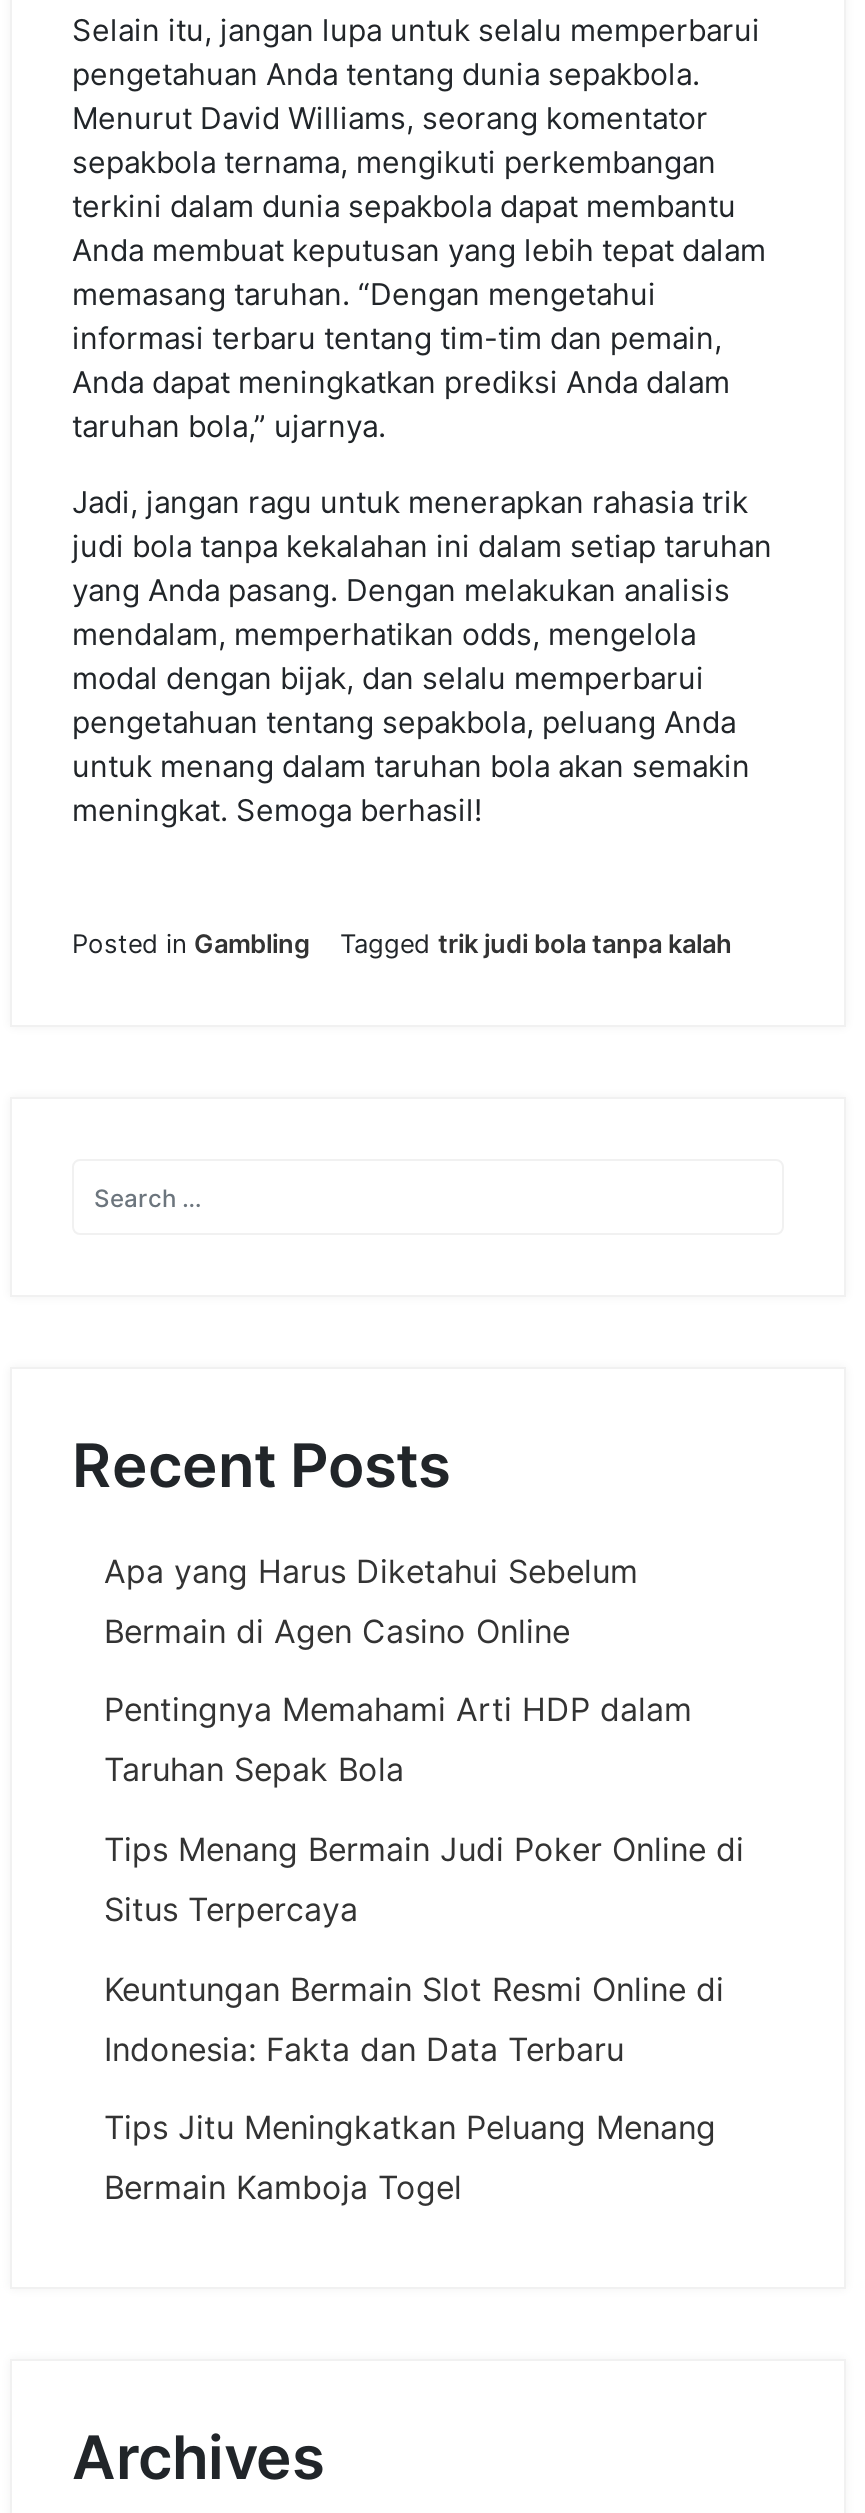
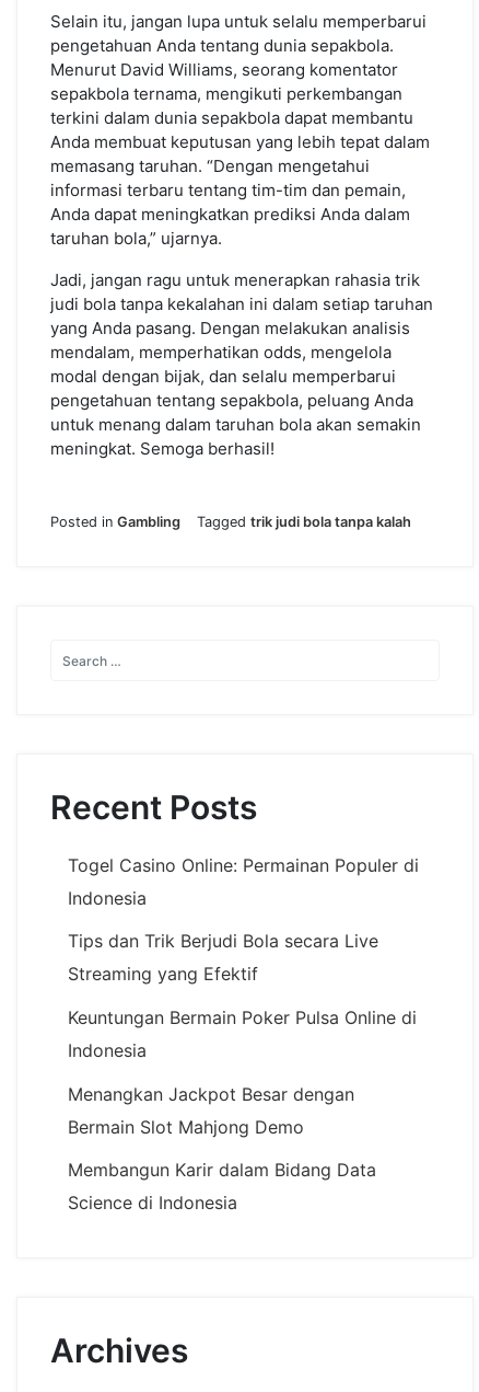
- Apa yang Harus Diketahui Sebelum
+ Togel Casino Online: Permainan Populer di

- Bermain di Agen Casino Online
+ Indonesia

- Pentingnya Memahami Arti HDP dalam
+ Tips dan Trik Berjudi Bola secara Live

- Taruhan Sepak Bola
+ Streaming yang Efektif

- Tips Menang Bermain Judi Poker Online di
+ Keuntungan Bermain Poker Pulsa Online di

- Situs Terpercaya
+ Indonesia

- Keuntungan Bermain Slot Resmi Online di
+ Menangkan Jackpot Besar dengan

- Indonesia: Fakta dan Data Terbaru
+ Bermain Slot Mahjong Demo

- Tips Jitu Meningkatkan Peluang Menang
+ Membangun Karir dalam Bidang Data

- Bermain Kamboja Togel
+ Science di Indonesia
